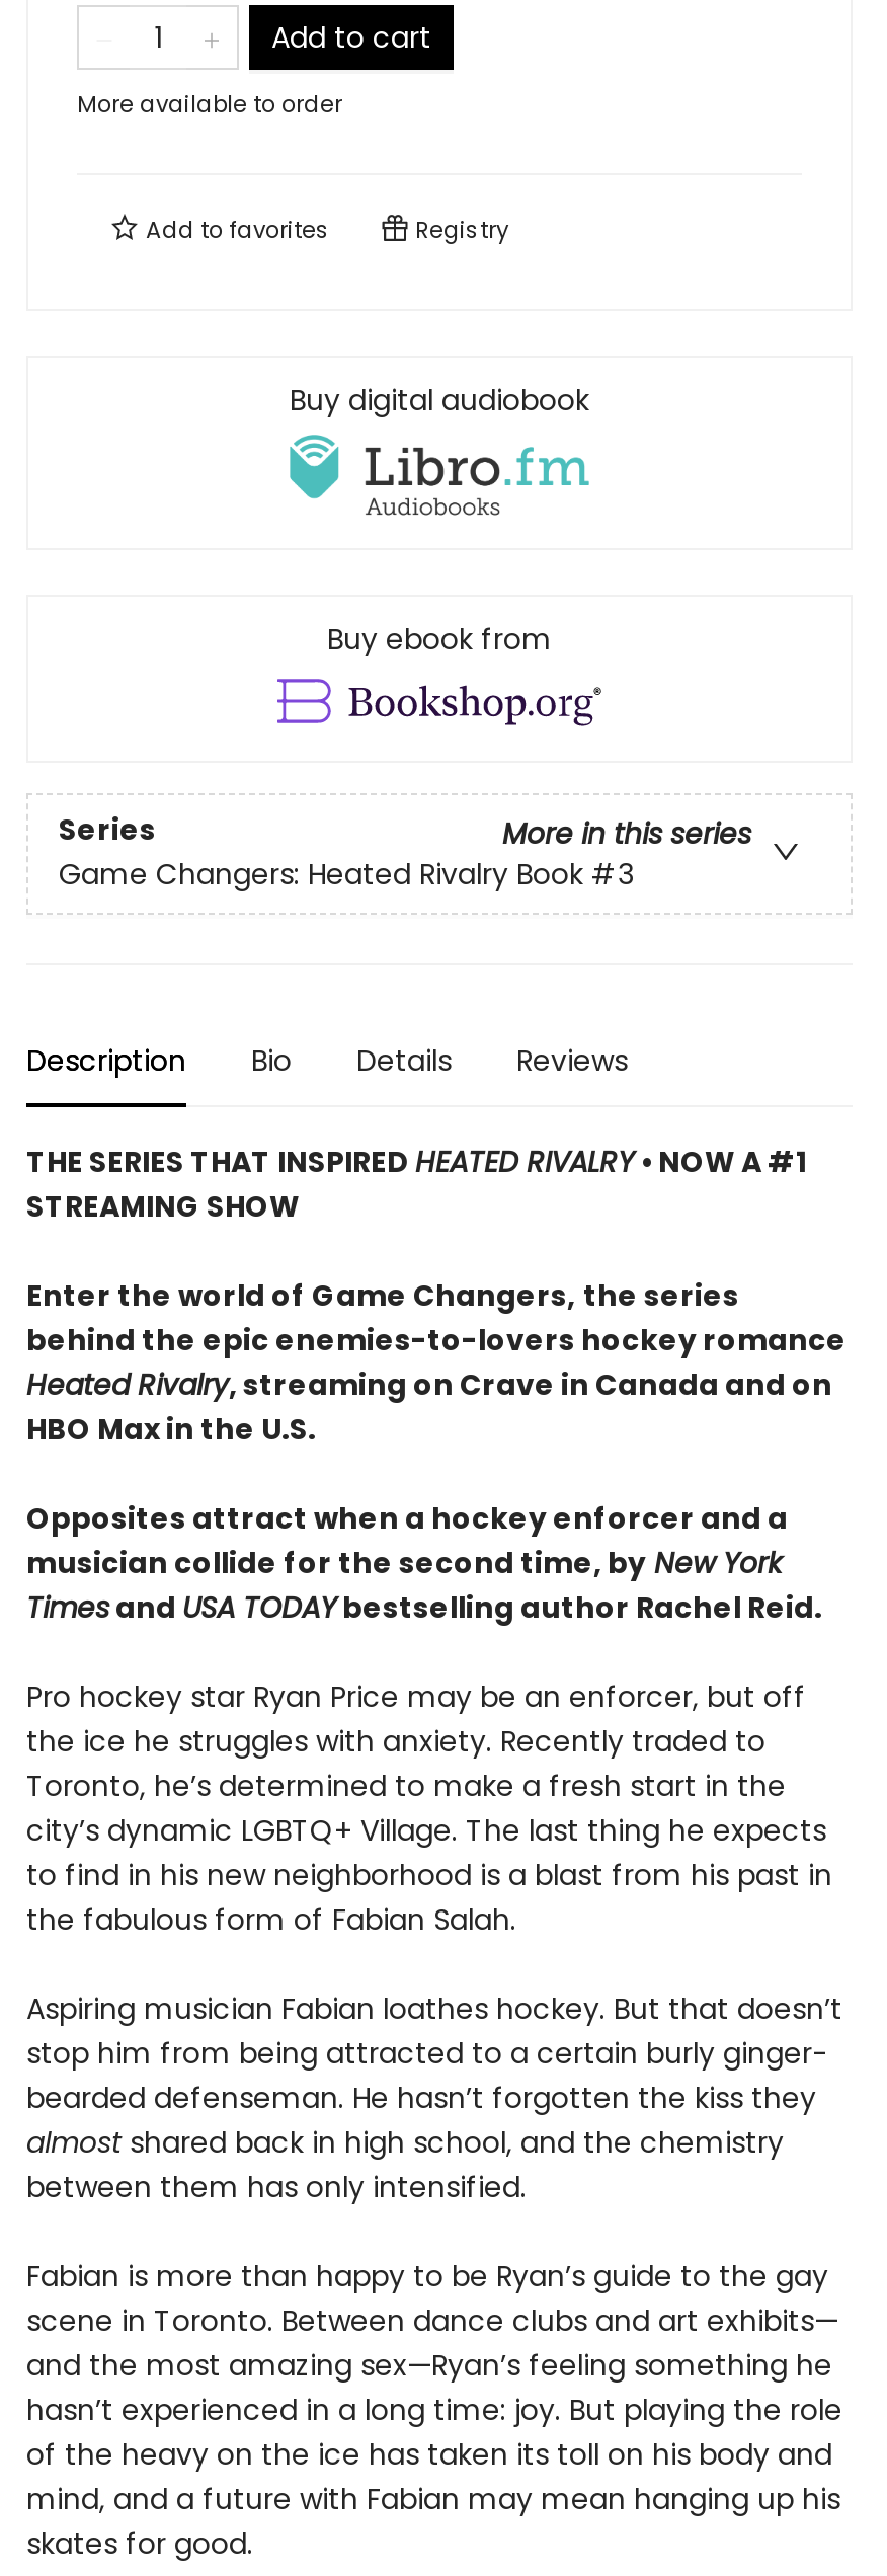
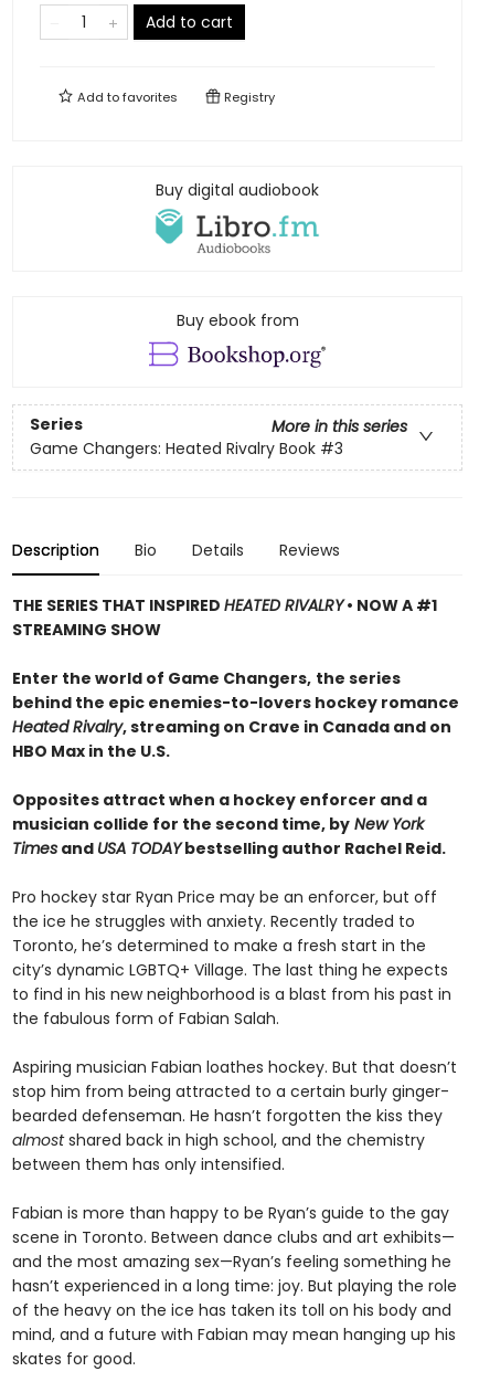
- More available to order
